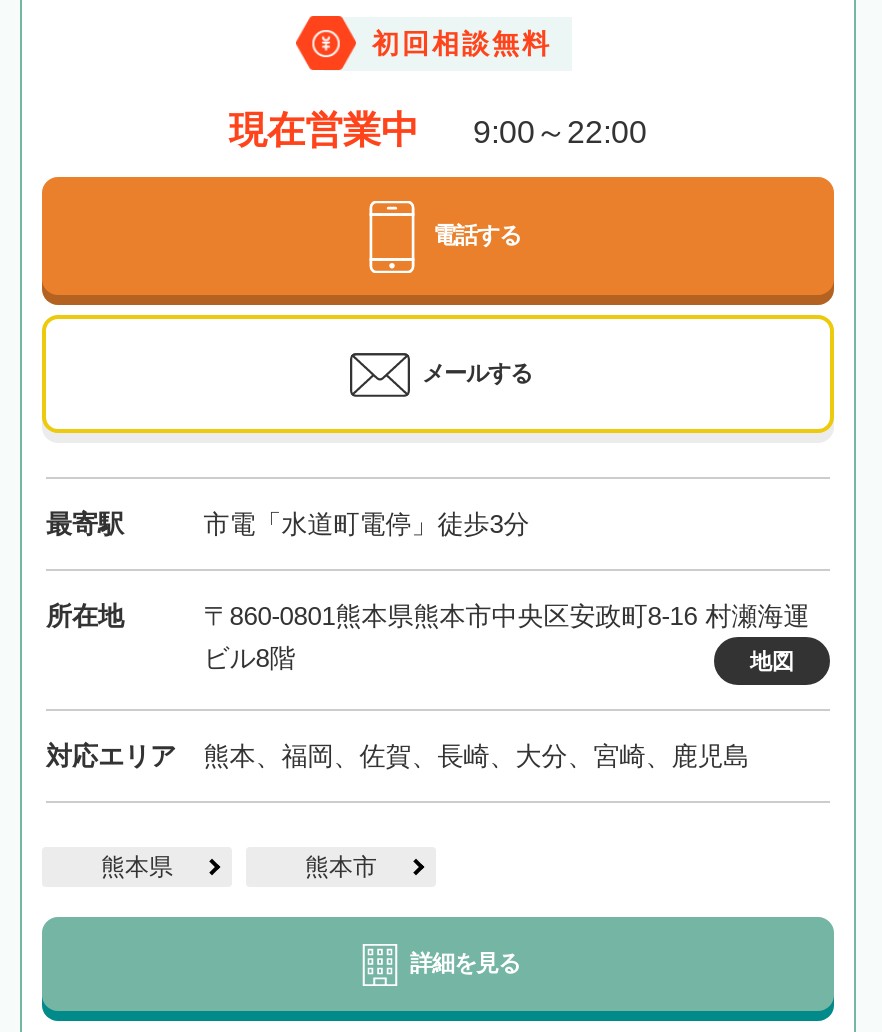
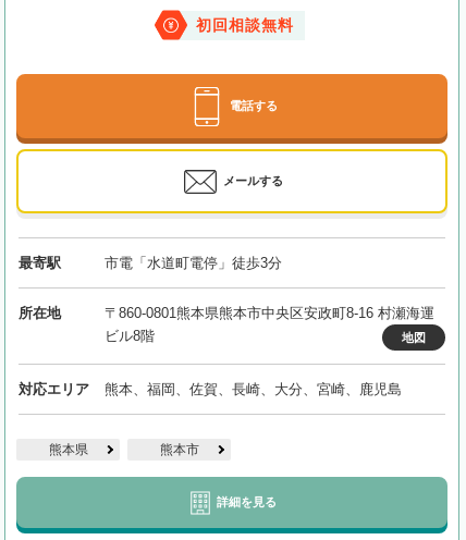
- 現在営業中
- 9:00～22:00
